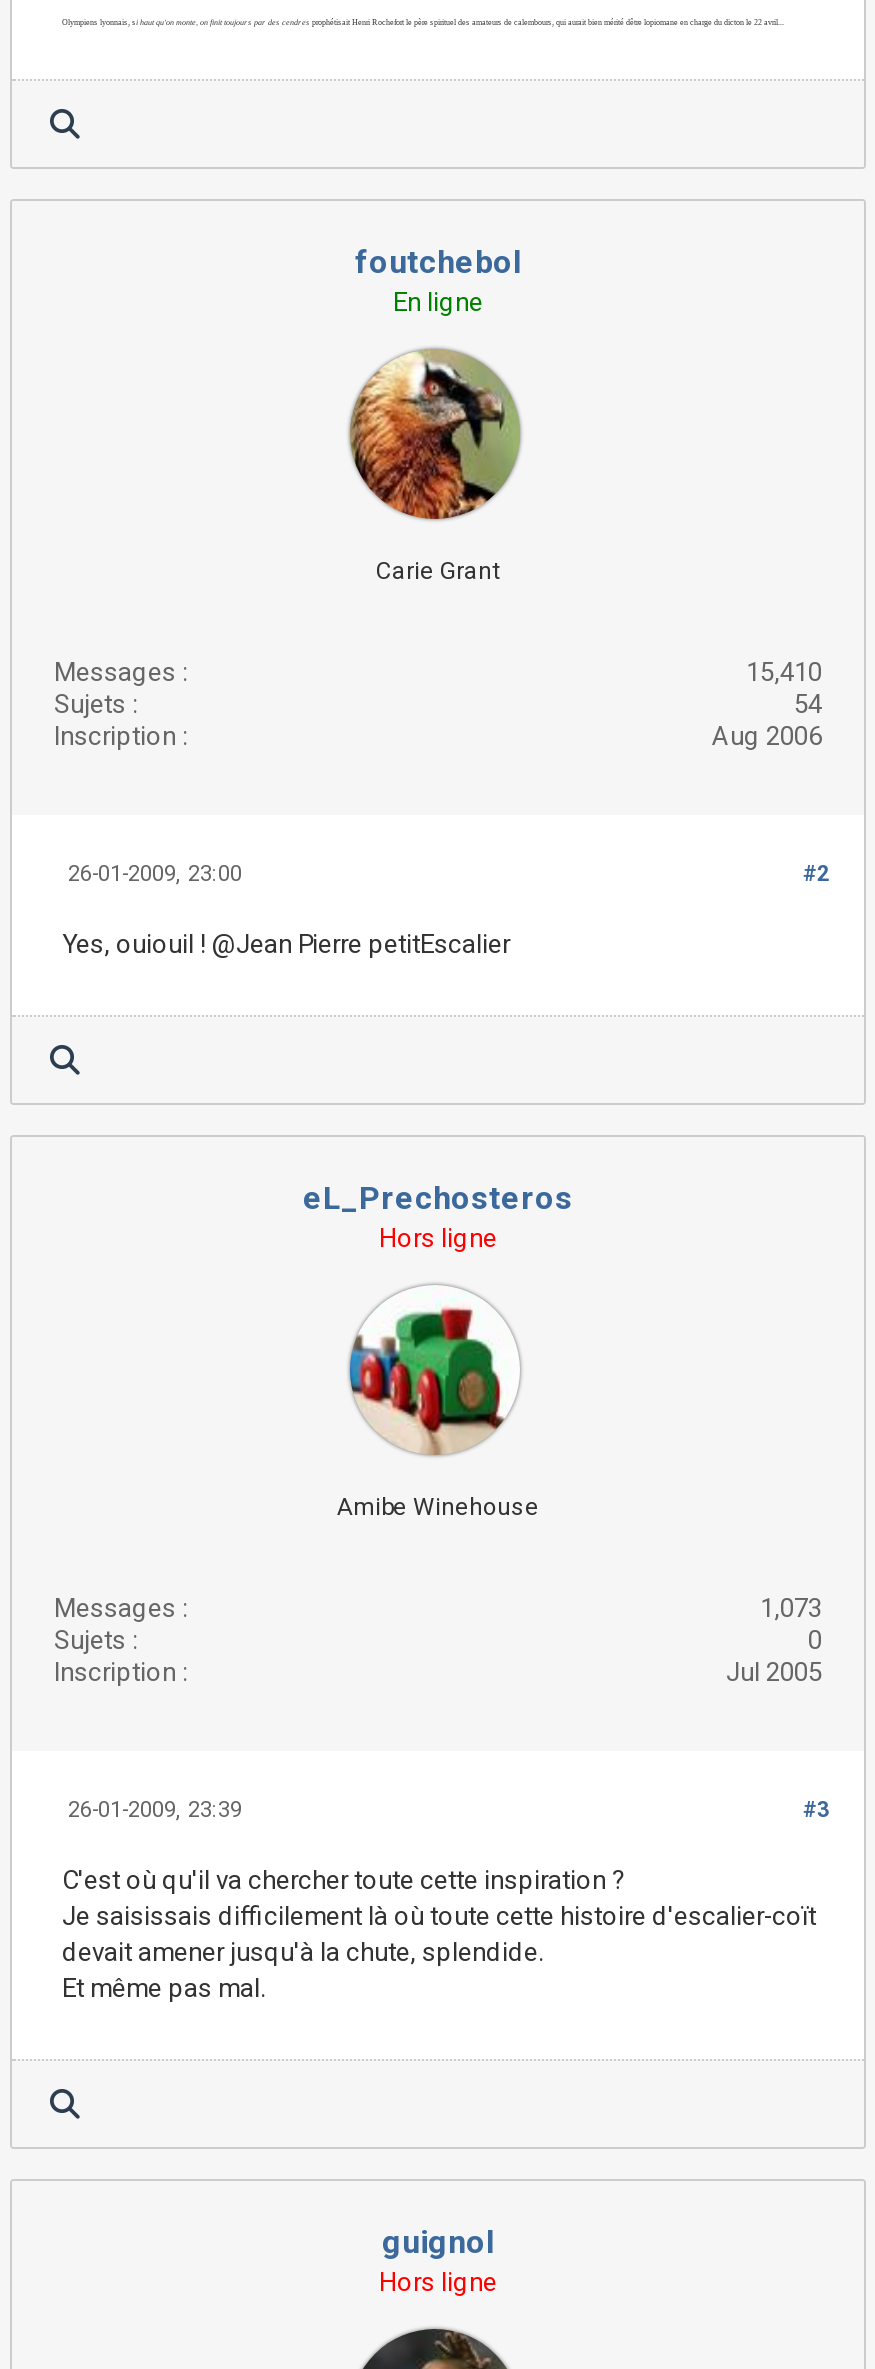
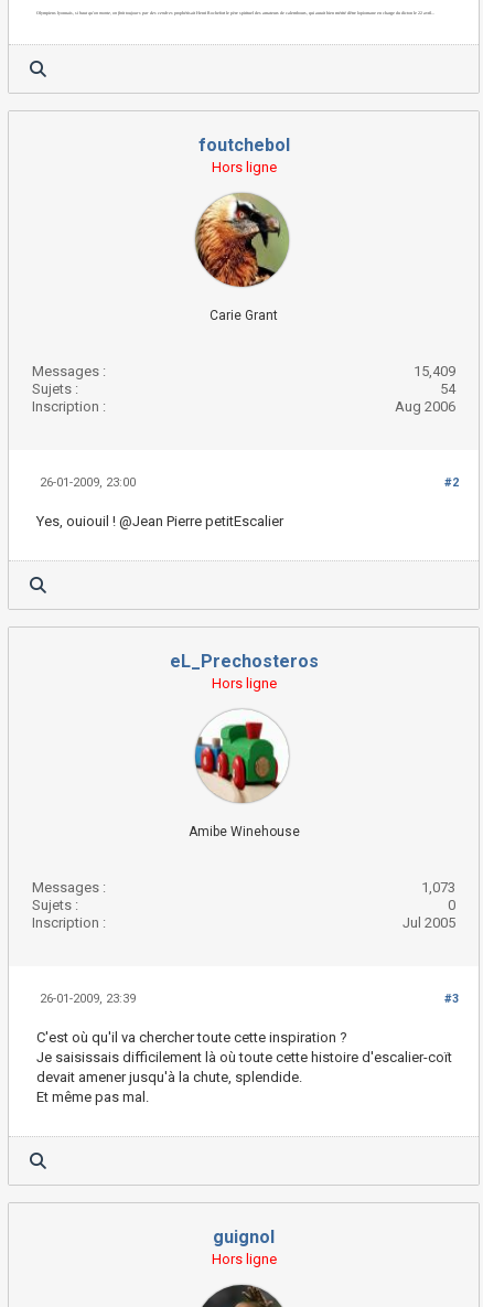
- En ligne
+ Hors ligne

- 15,410
+ 15,409
